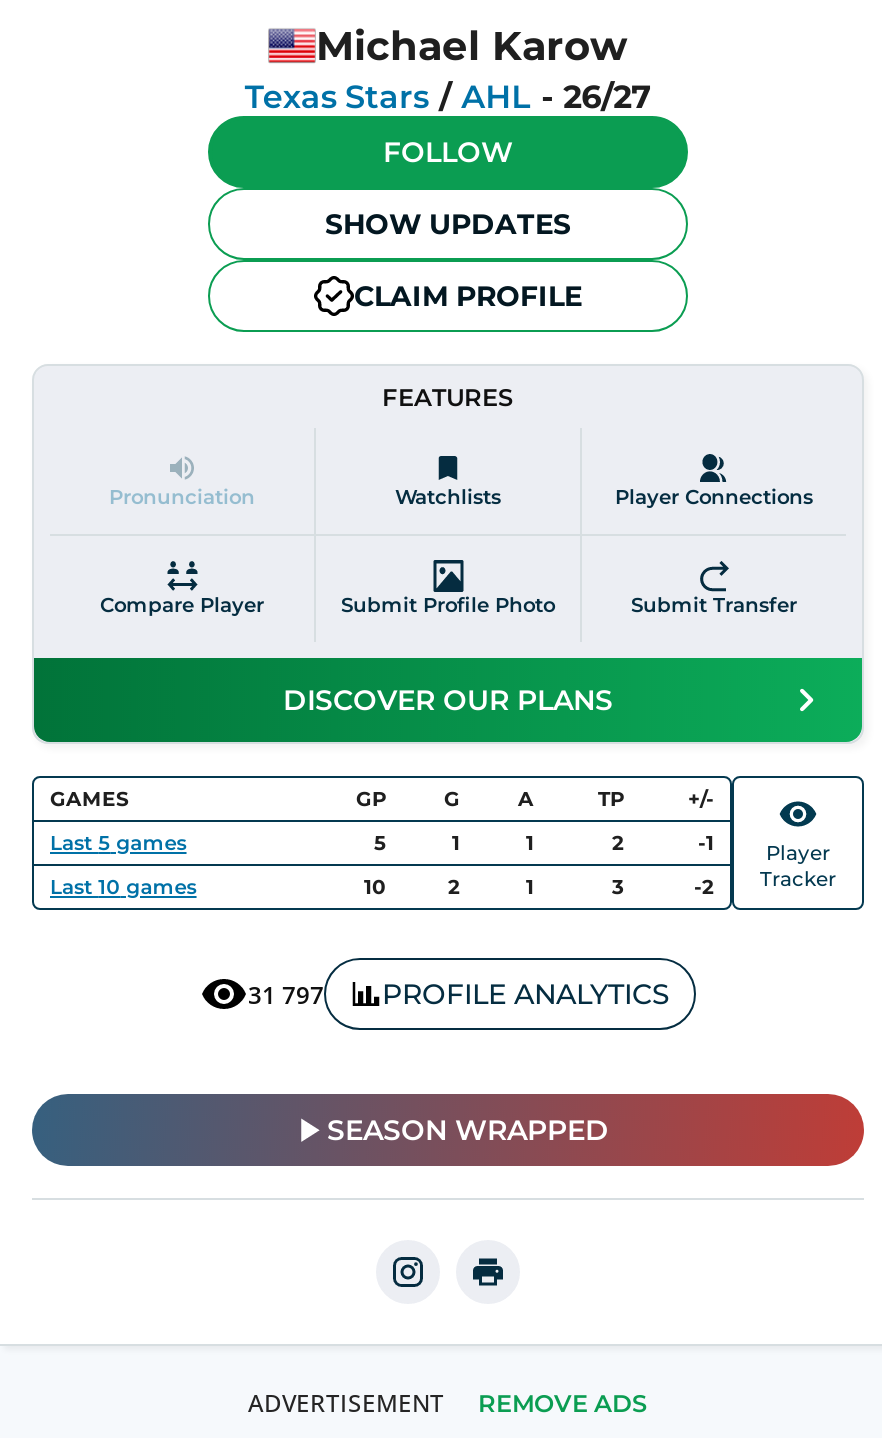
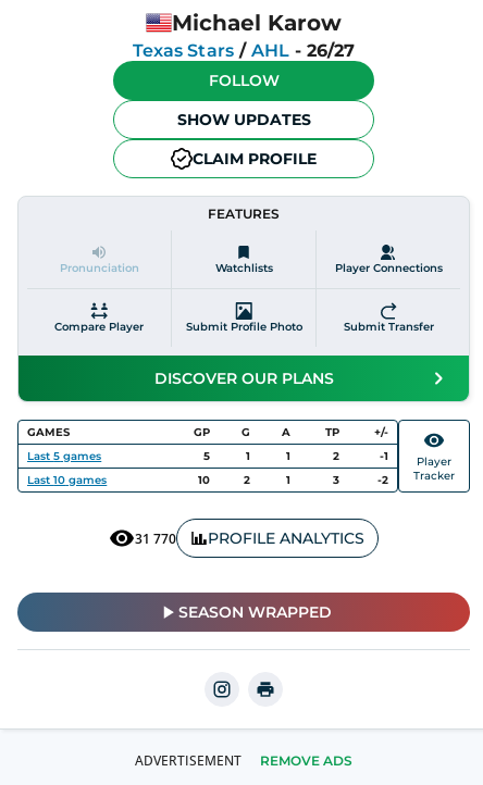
- 31 797 PROFILE ANALYTICS
+ 31 770 PROFILE ANALYTICS
